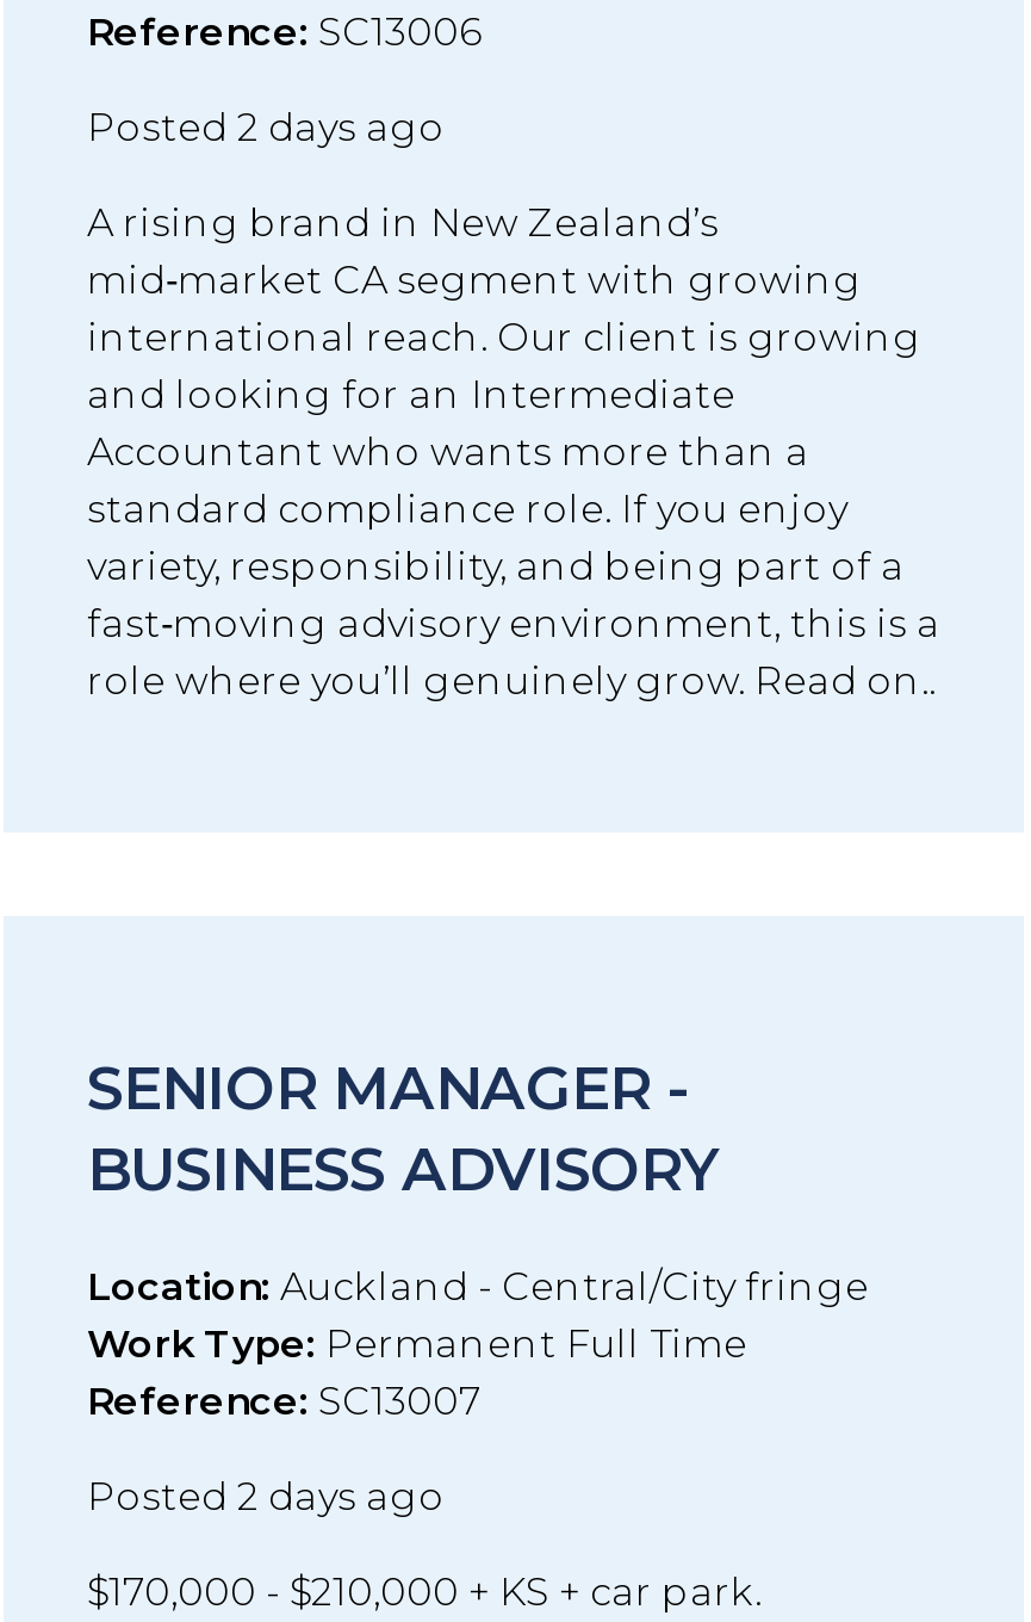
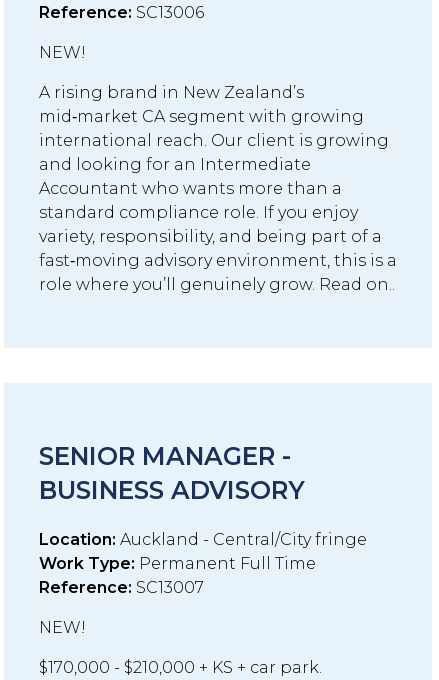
- Posted 2 days ago
+ NEW!

- Posted 2 days ago
+ NEW!
